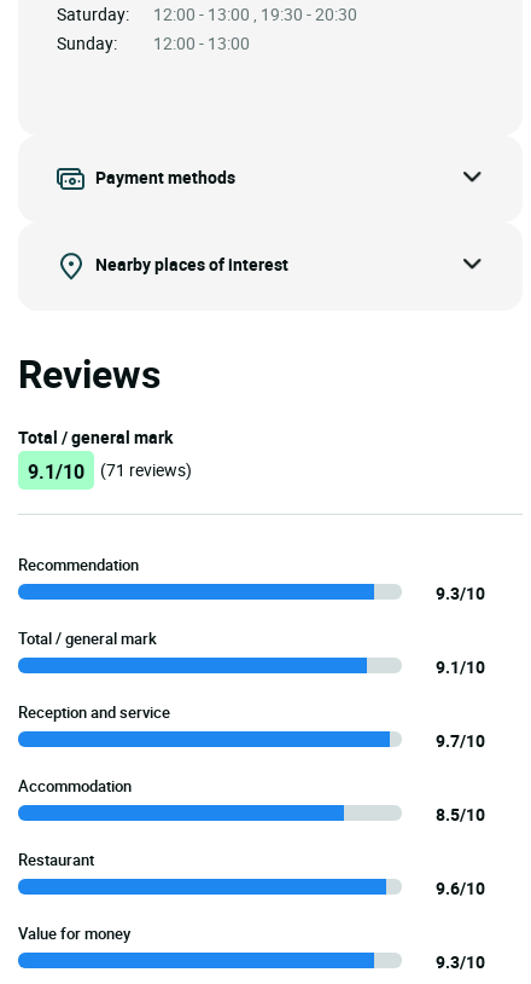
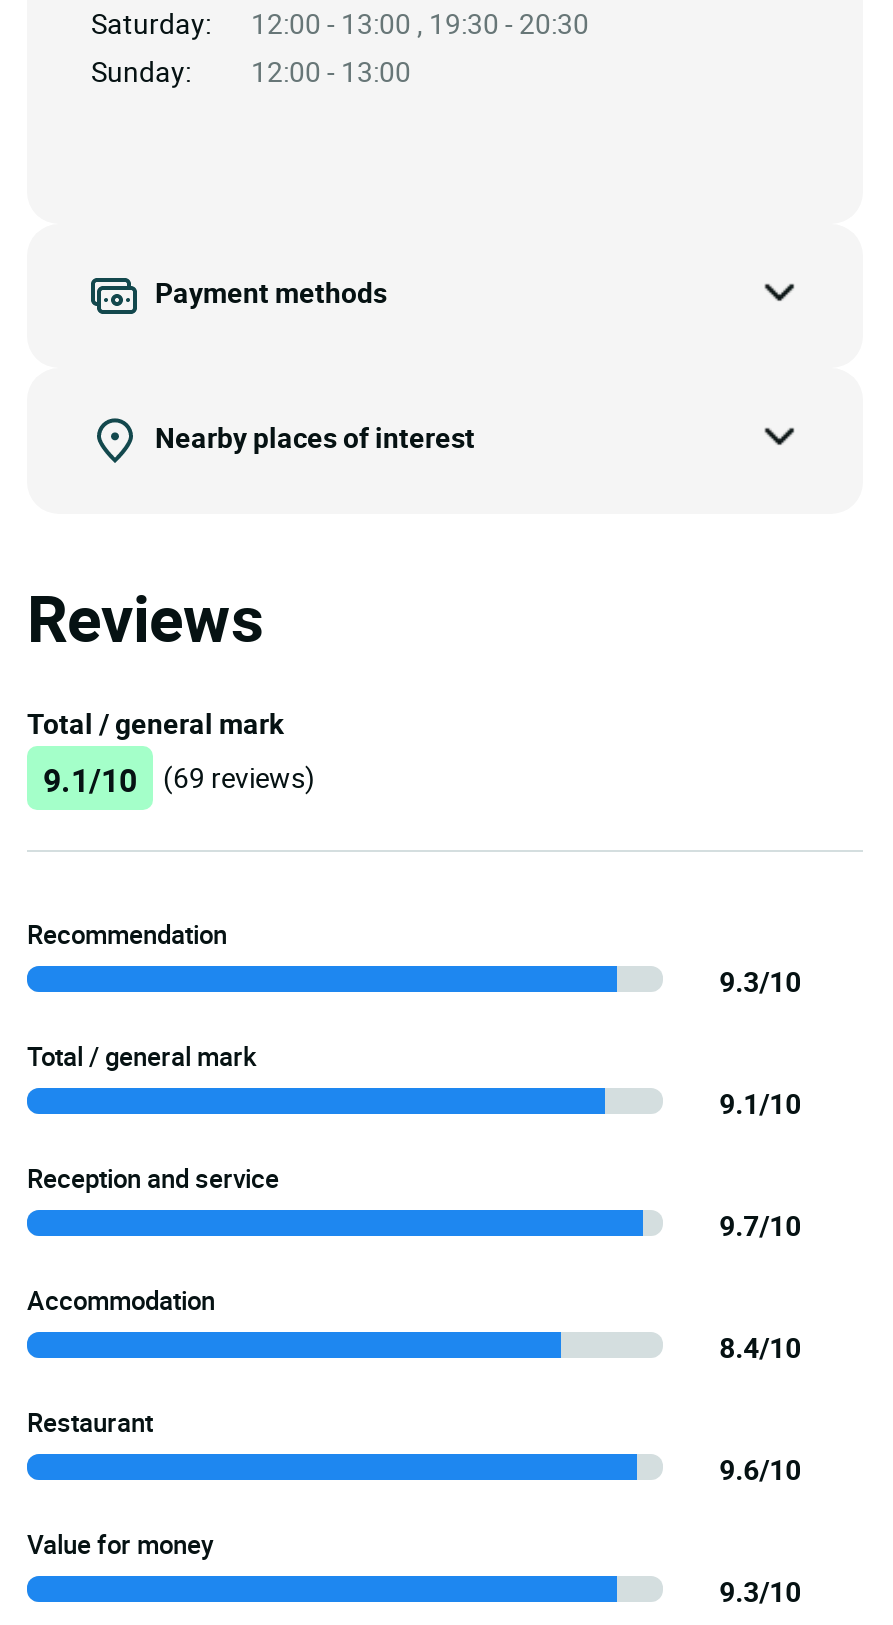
- 9.1/10 (71 reviews)
+ 9.1/10 (69 reviews)

- 8.5/10
+ 8.4/10
